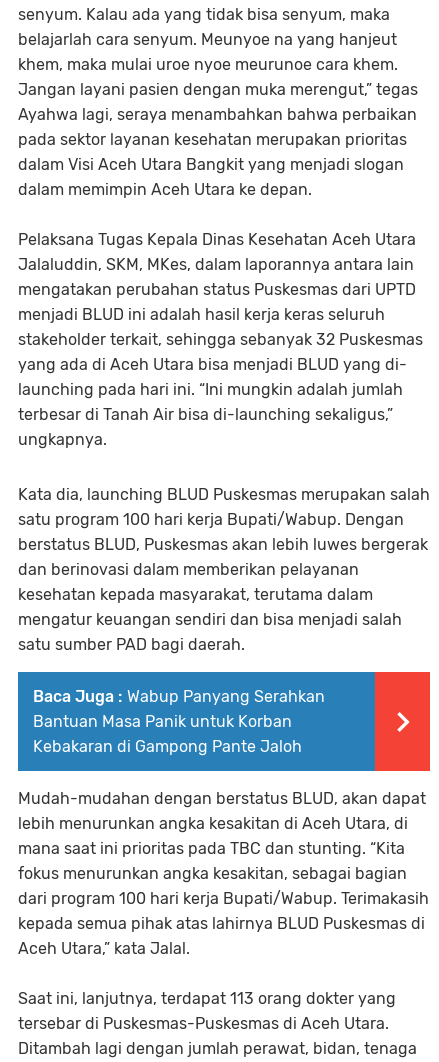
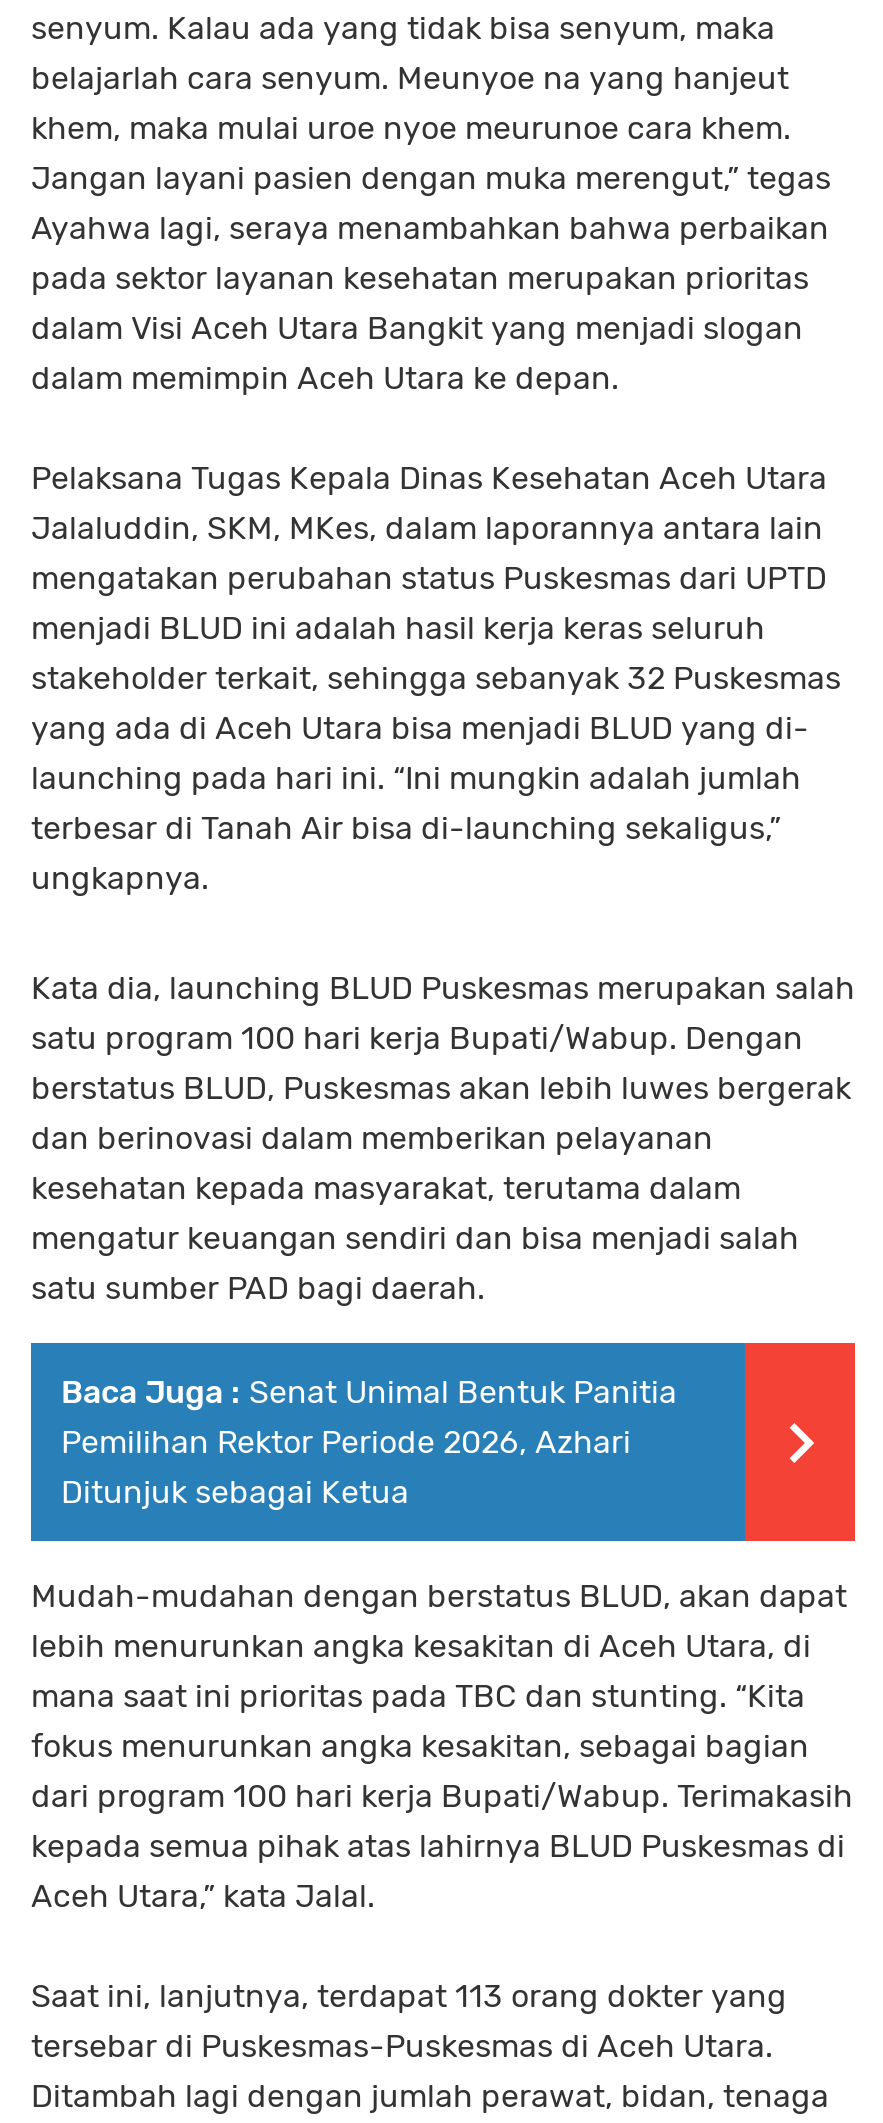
- Baca Juga : Wabup Panyang Serahkan
- Bantuan Masa Panik untuk Korban
- Kebakaran di Gampong Pante Jaloh
+ Baca Juga : Senat Unimal Bentuk Panitia
+ Pemilihan Rektor Periode 2026, Azhari
+ Ditunjuk sebagai Ketua
